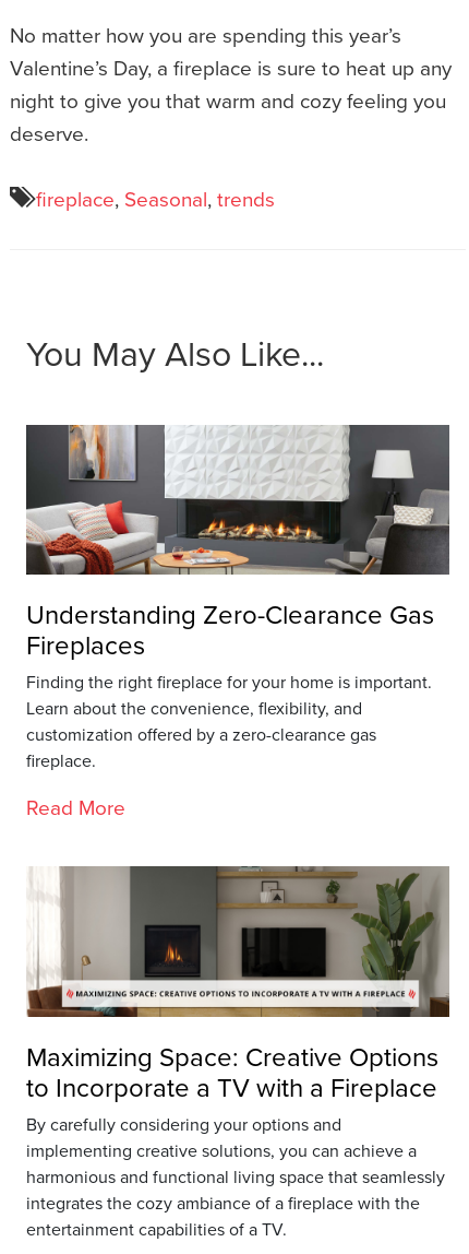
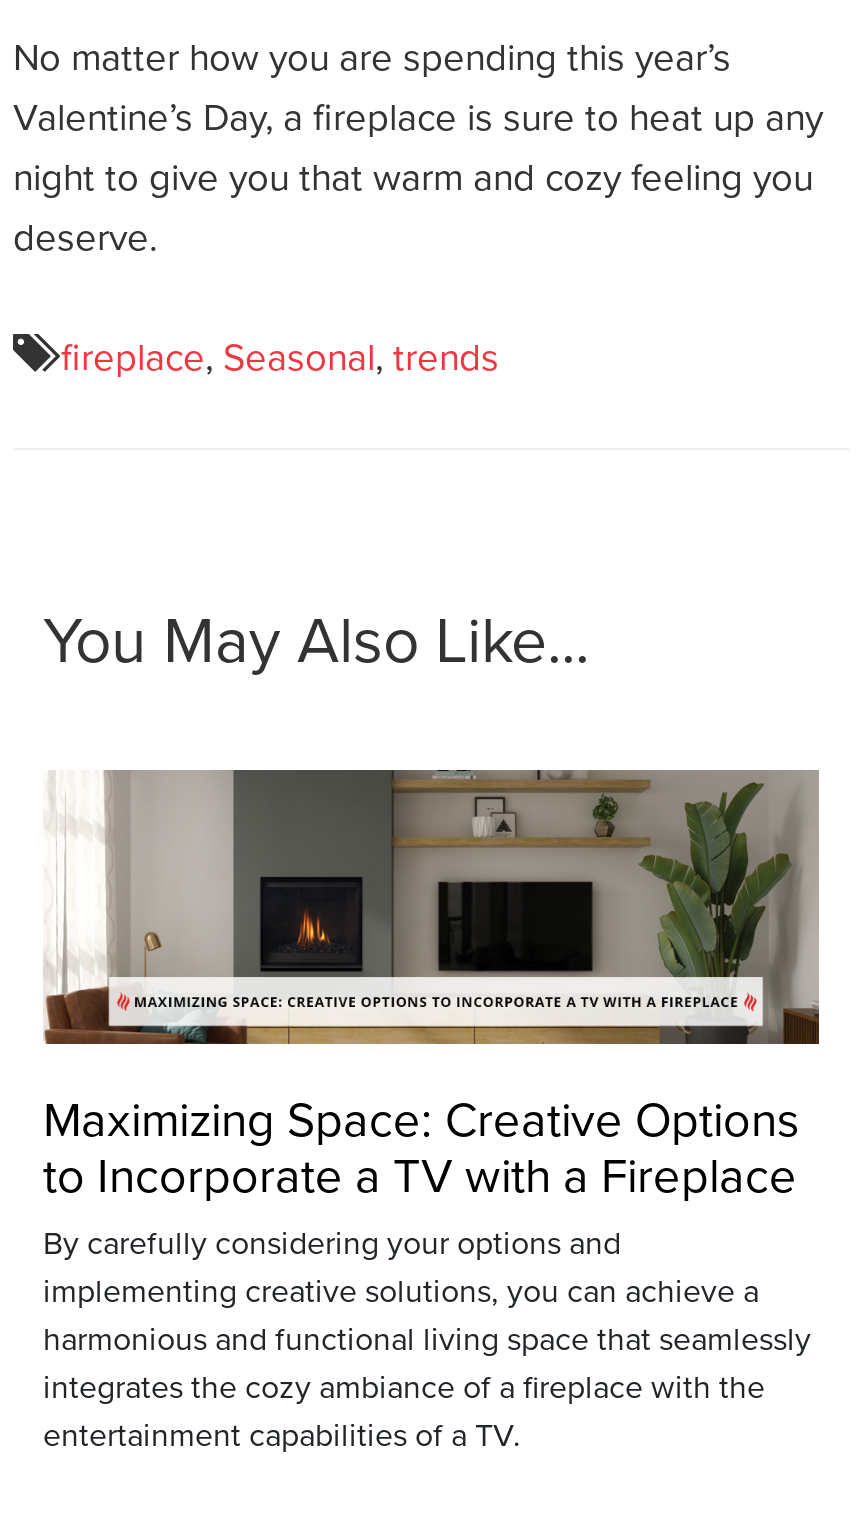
- [image]
- Understanding Zero-Clearance Gas
- Fireplaces
- Finding the right fireplace for your home is important.
- Learn about the convenience, flexibility, and
- customization offered by a zero-clearance gas
- fireplace.
- Read More
